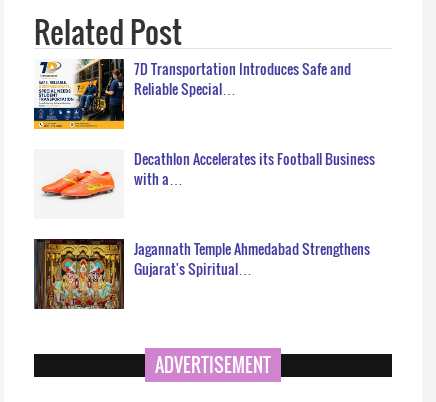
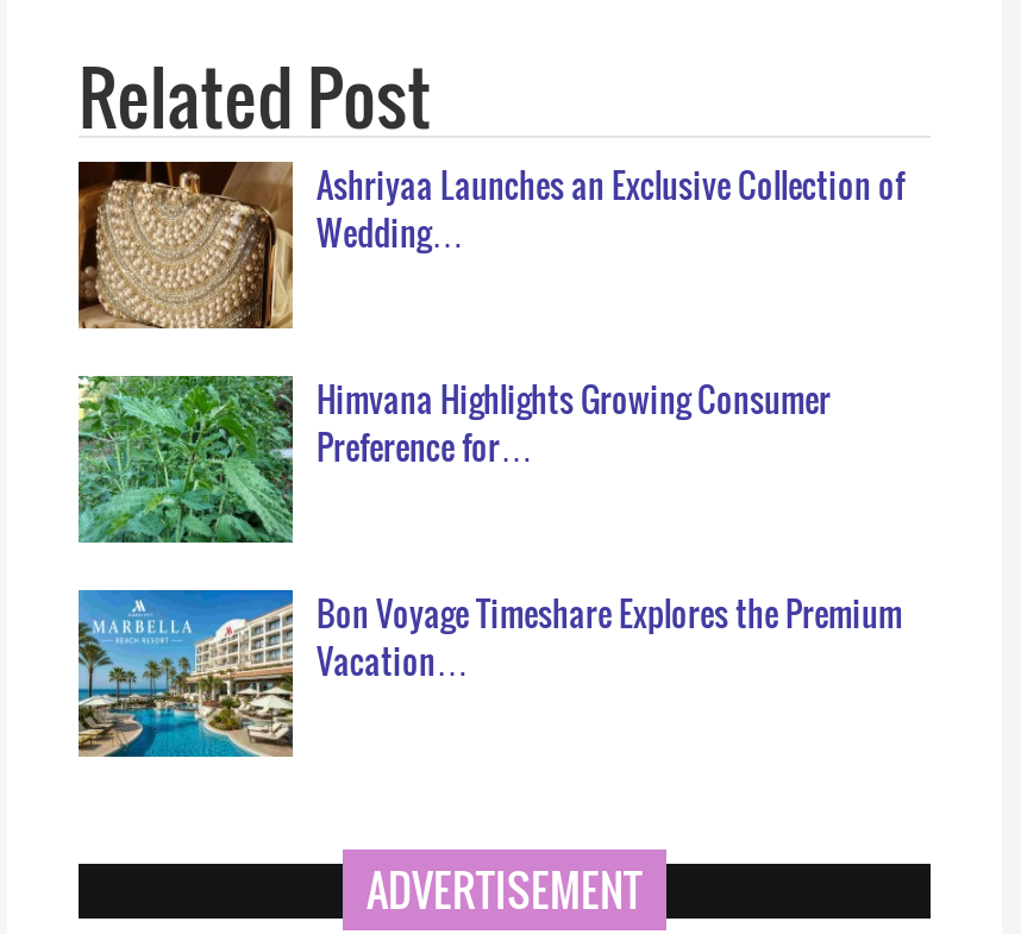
- [image]
- 7D Transportation Introduces Safe and
- Reliable Special…
+ [image]
+ Ashriyaa Launches an Exclusive Collection of
+ Wedding…

- [image]
- Decathlon Accelerates its Football Business
- with a…
+ [image]
+ Himvana Highlights Growing Consumer
+ Preference for…

- [image]
- Jagannath Temple Ahmedabad Strengthens
- Gujarat's Spiritual…
+ [image]
+ Bon Voyage Timeshare Explores the Premium
+ Vacation…
